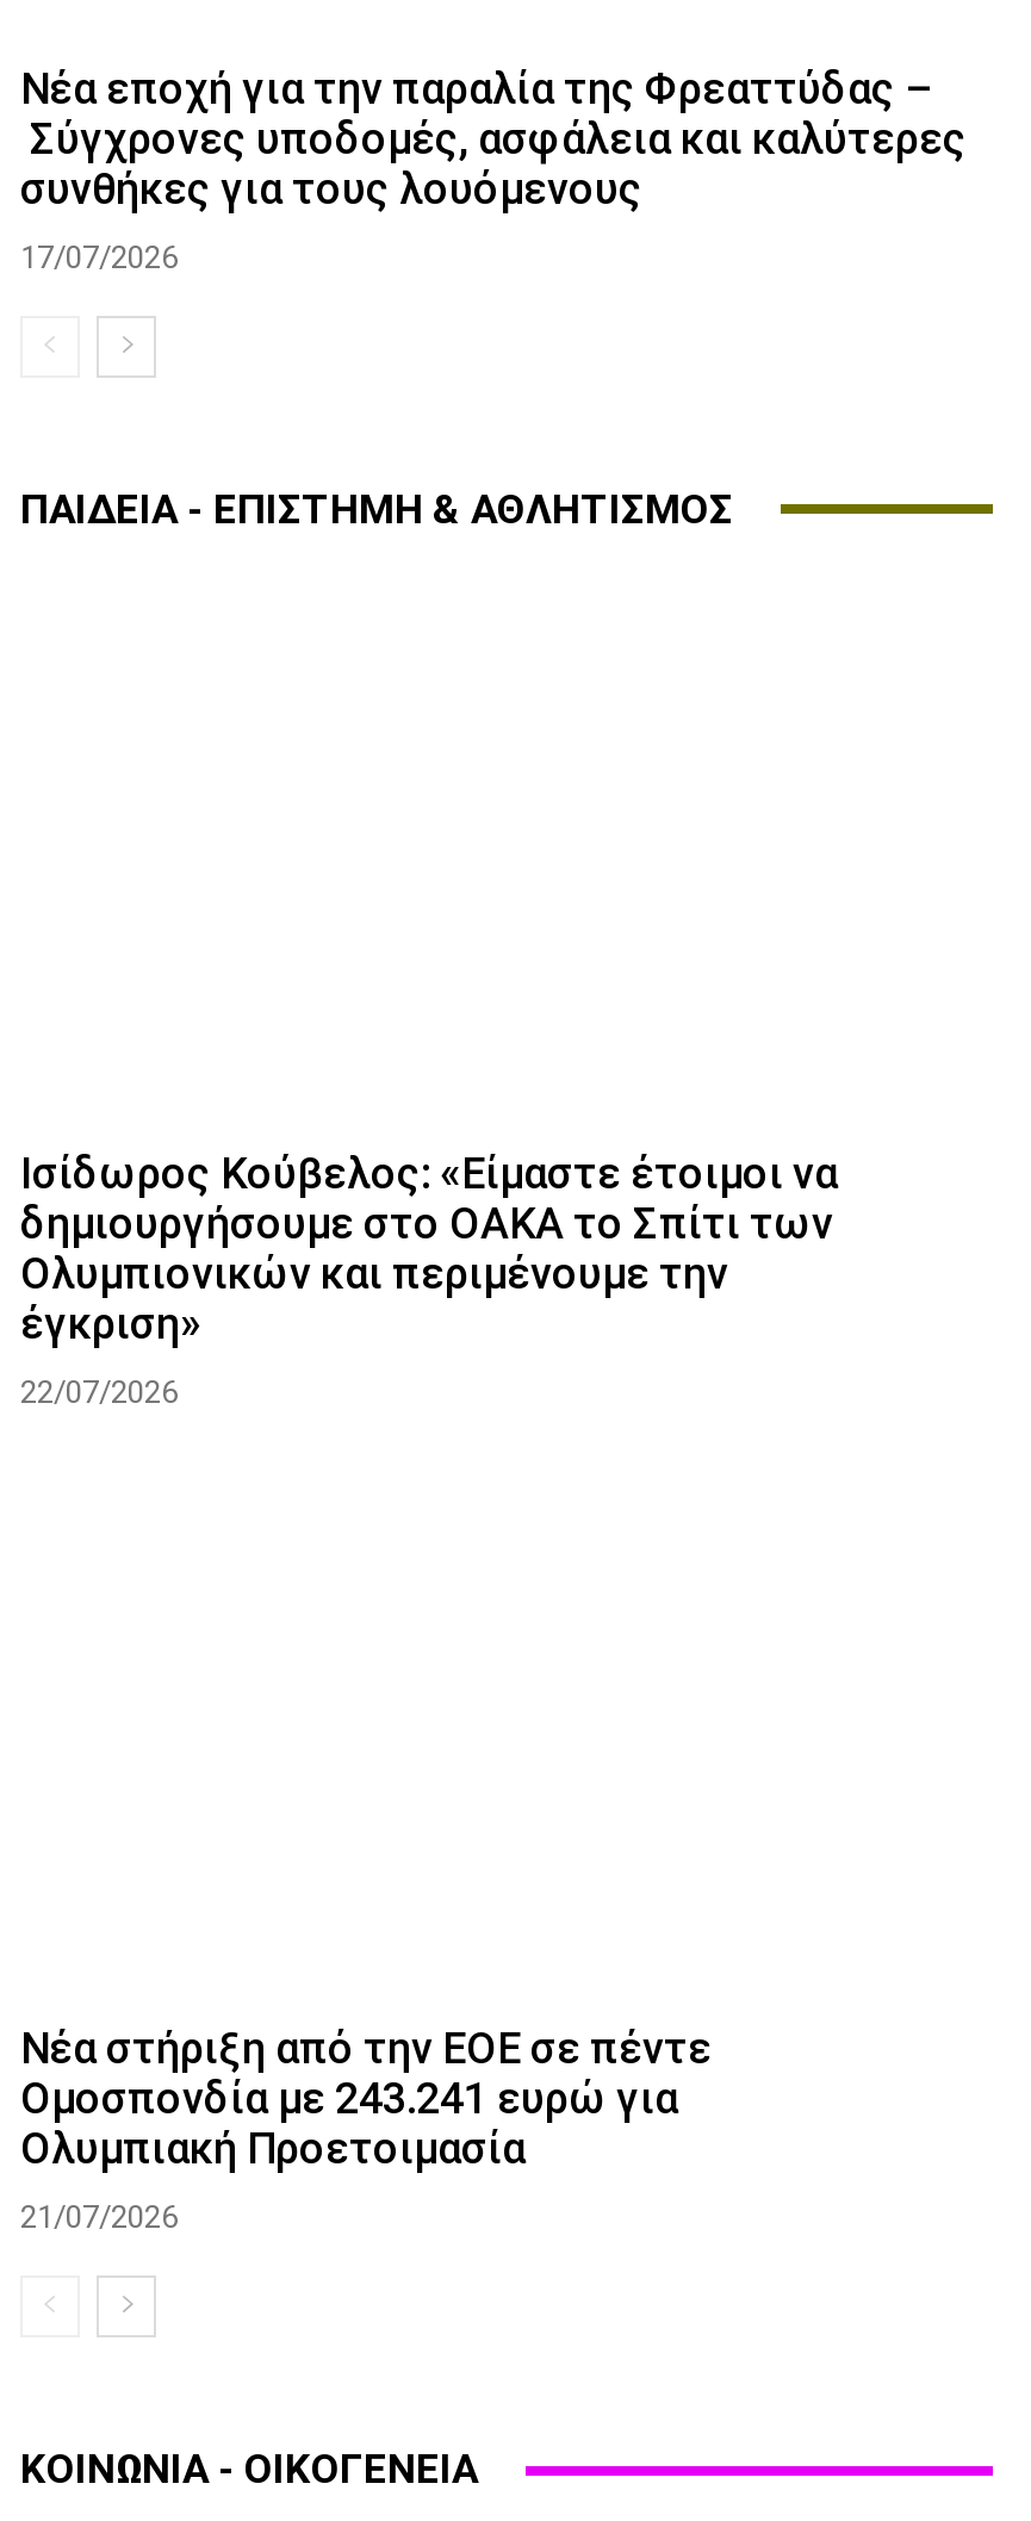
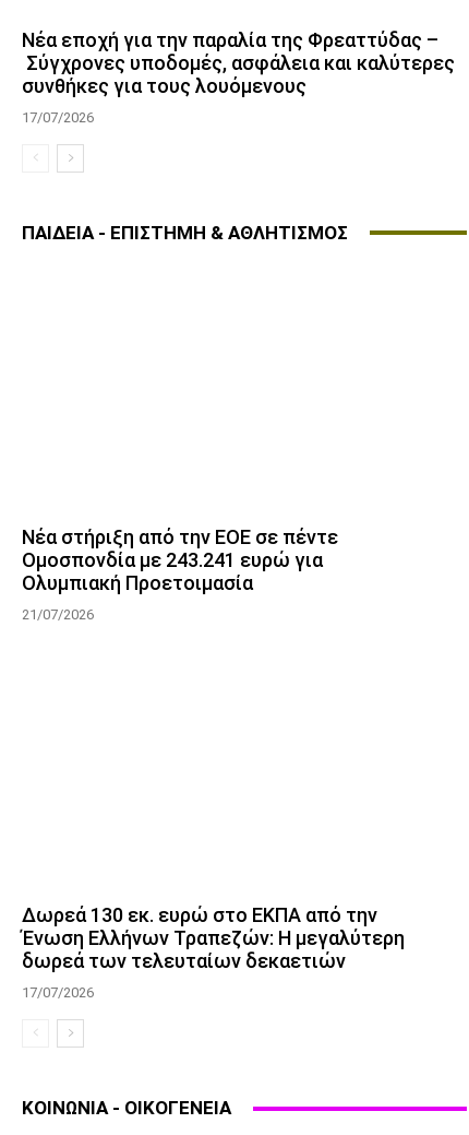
- Ισίδωρος Κούβελος: «Είμαστε έτοιμοι να
- δημιουργήσουμε στο ΟΑΚΑ το Σπίτι των
- Ολυμπιονικών και περιμένουμε την
- έγκριση»
- 22/07/2026

moved up: Νέα στήριξη από την ΕΟΕ σε πέντε | Ομοσπονδία με 243.241 ευρώ για | Ολυμπιακή Προετοιμασία | 21/07/2026

+ Δωρεά 130 εκ. ευρώ στο ΕΚΠΑ από την
+ Ένωση Ελλήνων Τραπεζών: Η μεγαλύτερη
+ δωρεά των τελευταίων δεκαετιών
+ 17/07/2026
